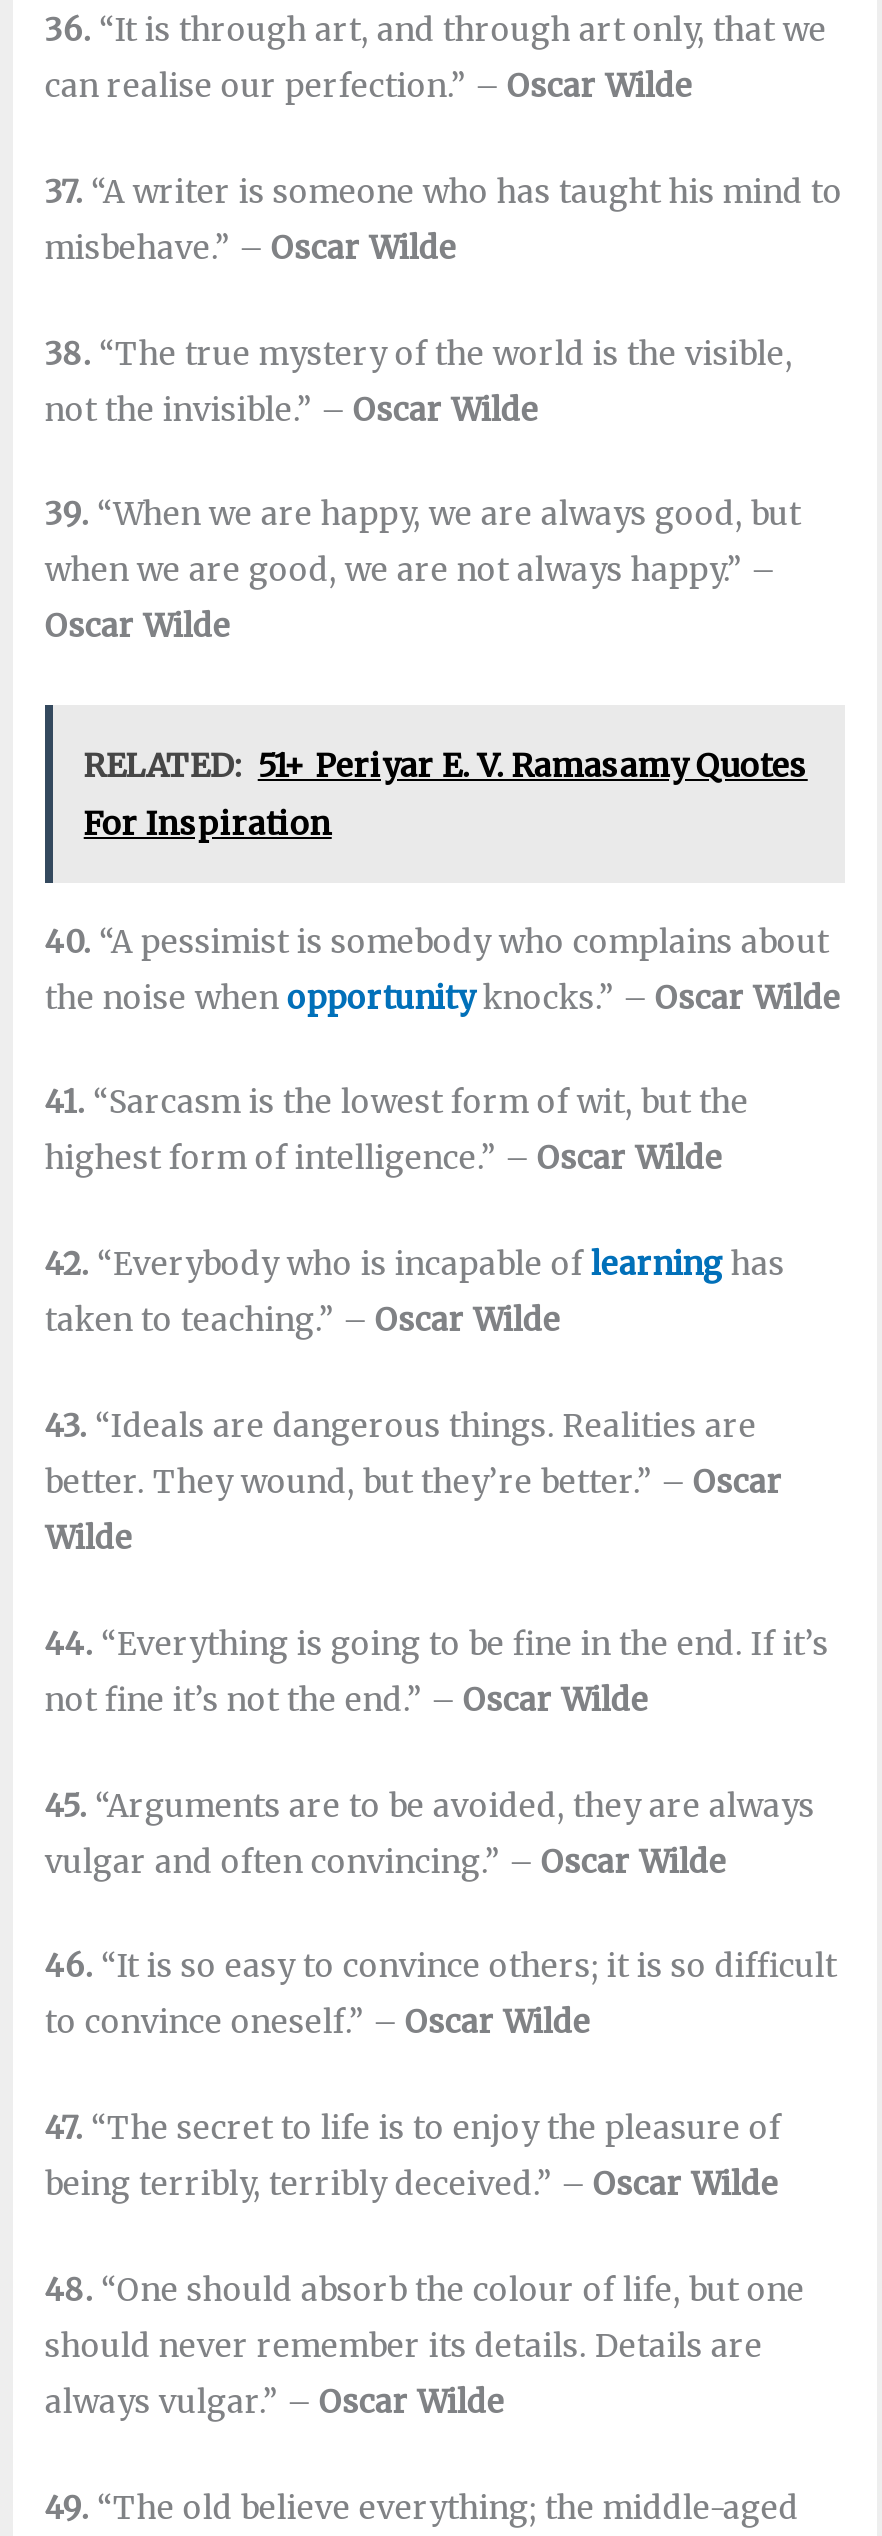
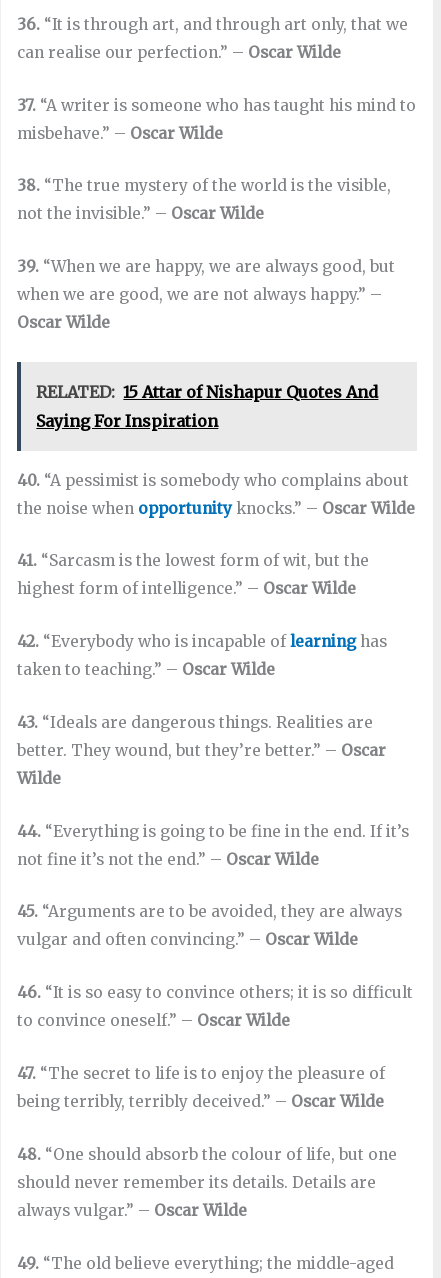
- RELATED: 51+ Periyar E. V. Ramasamy Quotes
- For Inspiration
+ RELATED: 15 Attar of Nishapur Quotes And
+ Saying For Inspiration
